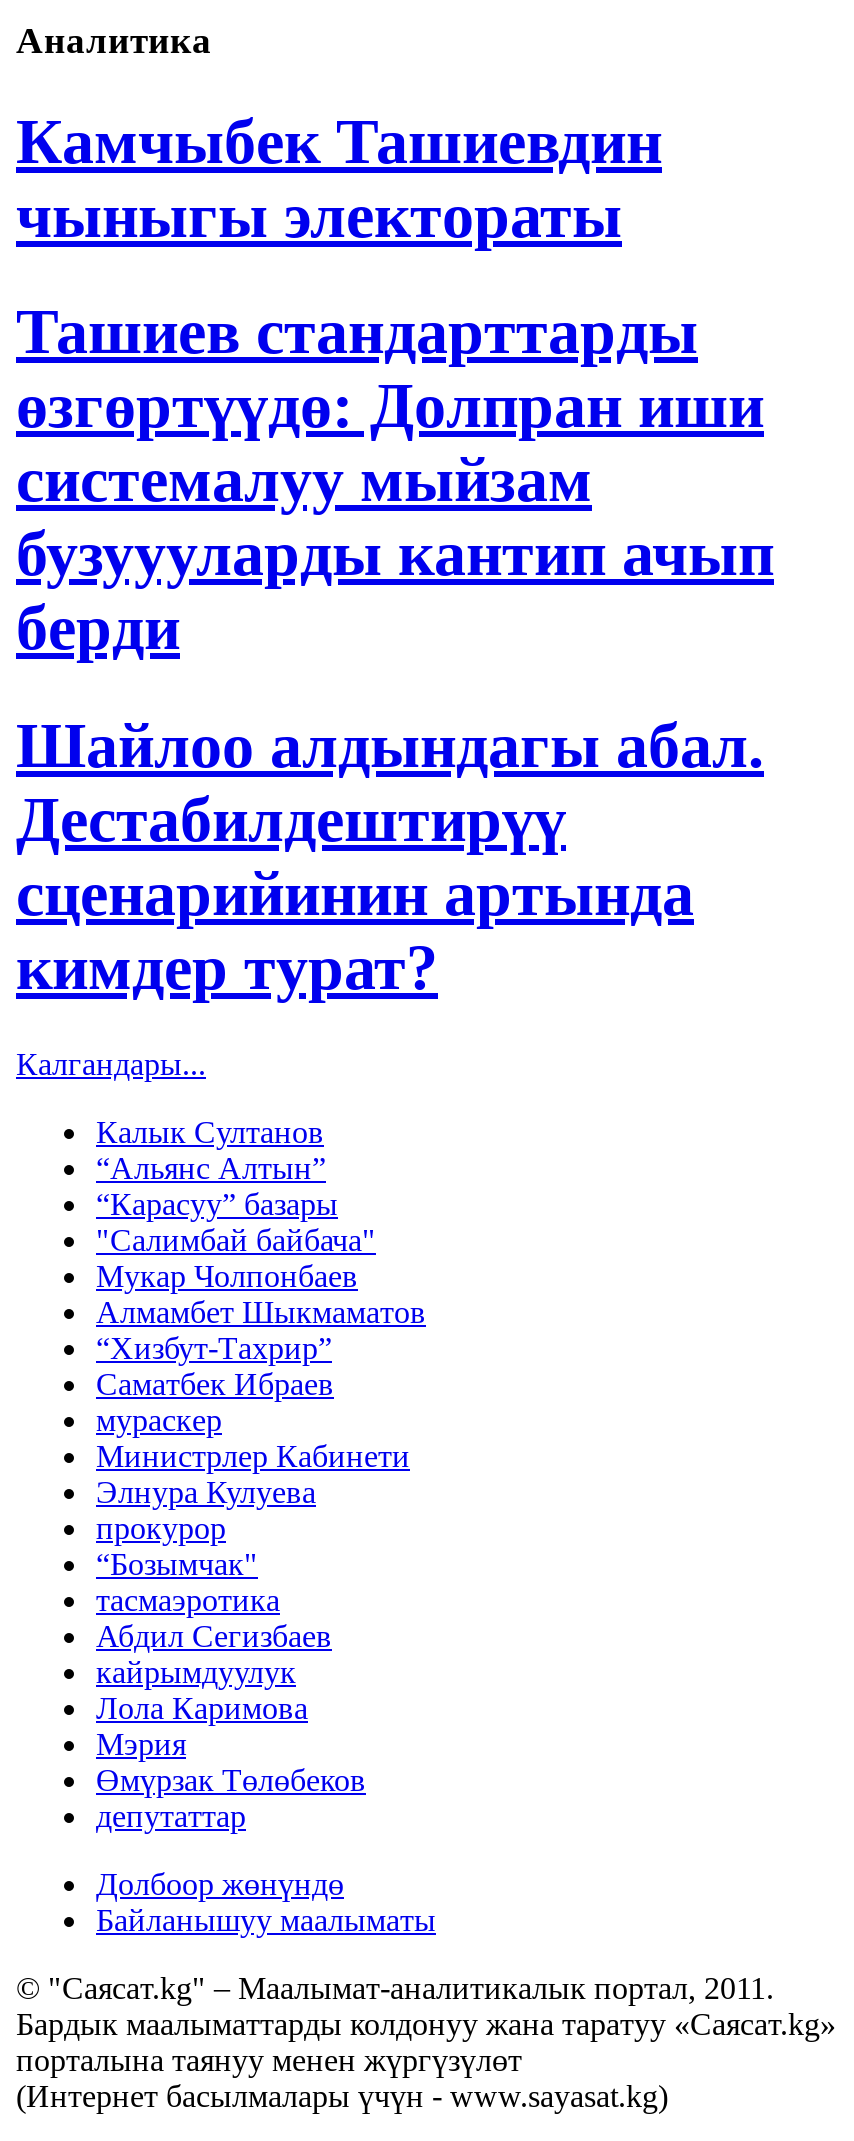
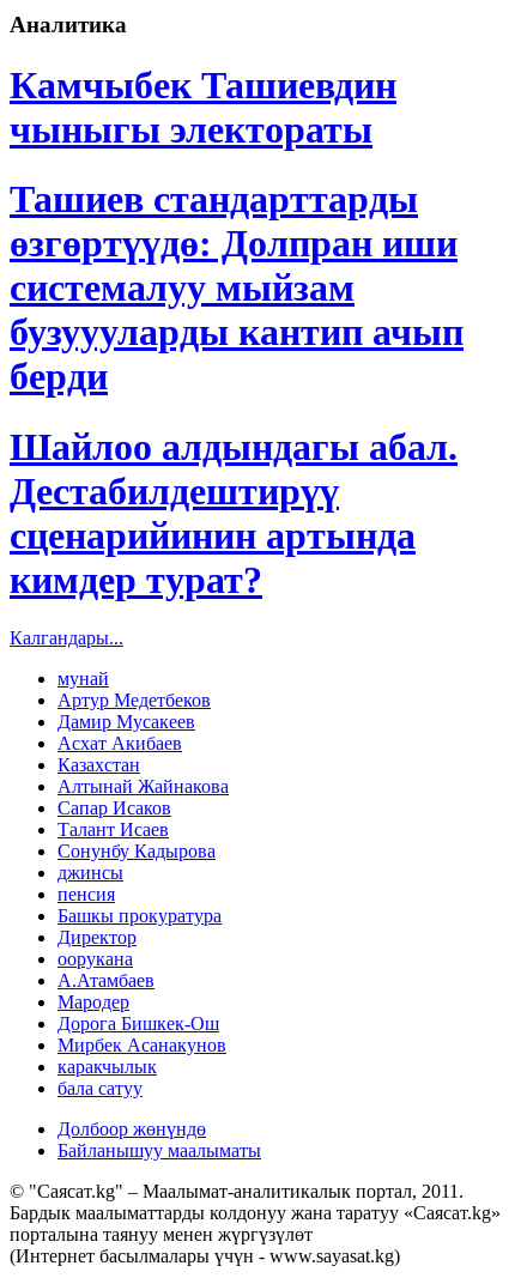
- Калык Султанов
- “Альянс Алтын”
- “Карасуу” базары
- "Салимбай байбача"
- Мукар Чолпонбаев
- Алмамбет Шыкмаматов
- “Хизбут-Тахрир”
- Саматбек Ибраев
- мураскер
- Министрлер Кабинети
- Элнура Кулуева
- прокурор
- “Бозымчак"
- тасмаэротика
- Абдил Сегизбаев
- кайрымдуулук
- Лола Каримова
- Мэрия
- Өмүрзак Төлөбеков
- депутаттар
+ мунай
+ Артур Медетбеков
+ Дамир Мусакеев
+ Асхат Акибаев
+ Казахстан
+ Алтынай Жайнакова
+ Сапар Исаков
+ Талант Исаев
+ Сонунбу Кадырова
+ джинсы
+ пенсия
+ Башкы прокуратура
+ Директор
+ оорукана
+ А.Атамбаев
+ Мародер
+ Дорога Бишкек-Ош
+ Мирбек Асанакунов
+ каракчылык
+ бала сатуу
